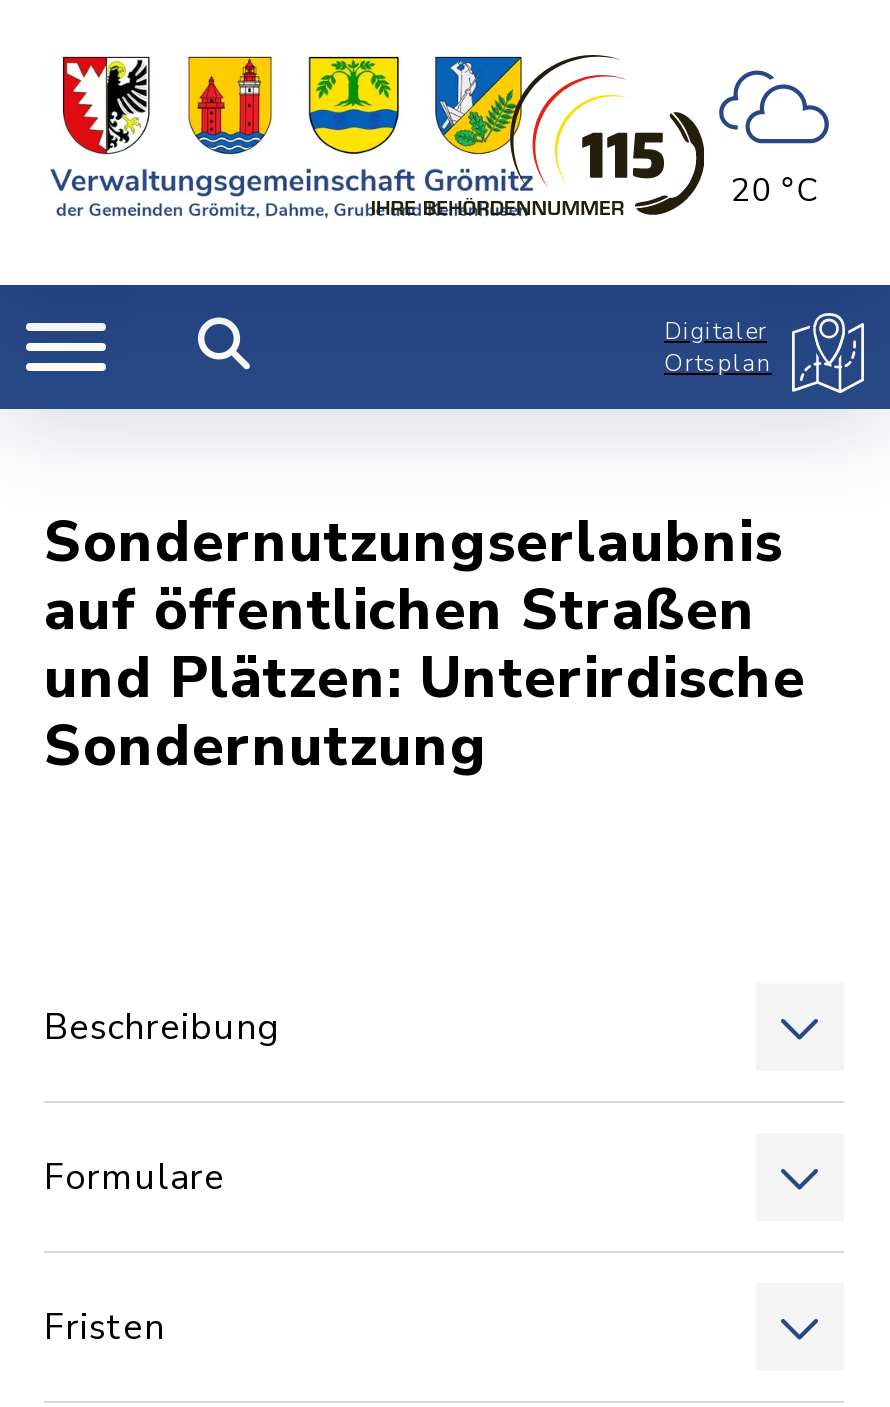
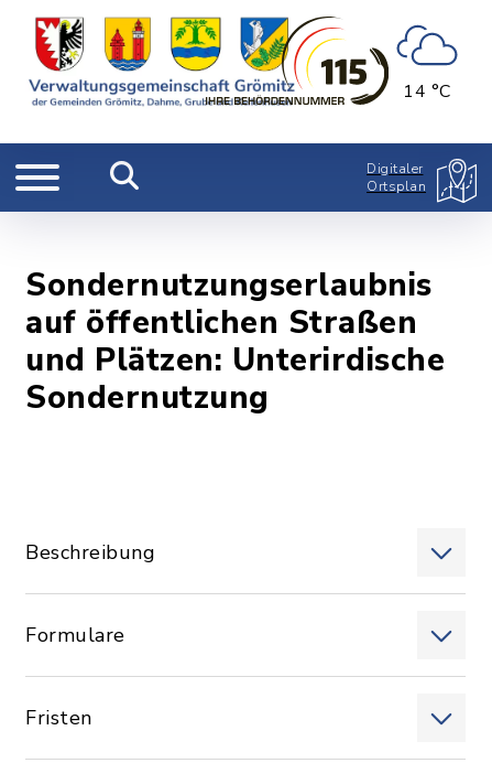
- 20 °C
+ 14 °C
